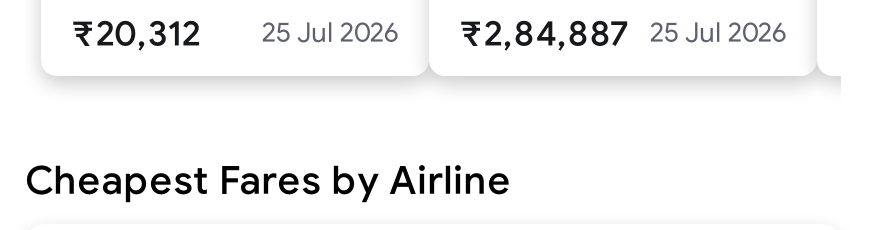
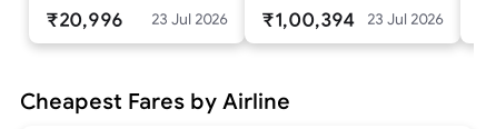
- ₹20,312
- 25 Jul 2026
+ ₹20,996
+ 23 Jul 2026

- ₹2,84,887
- 25 Jul 2026
+ ₹1,00,394
+ 23 Jul 2026
